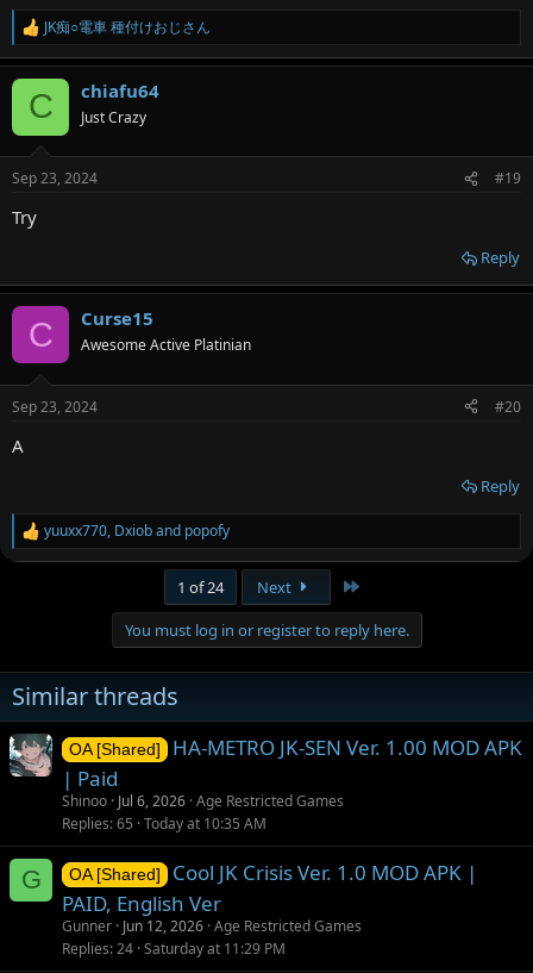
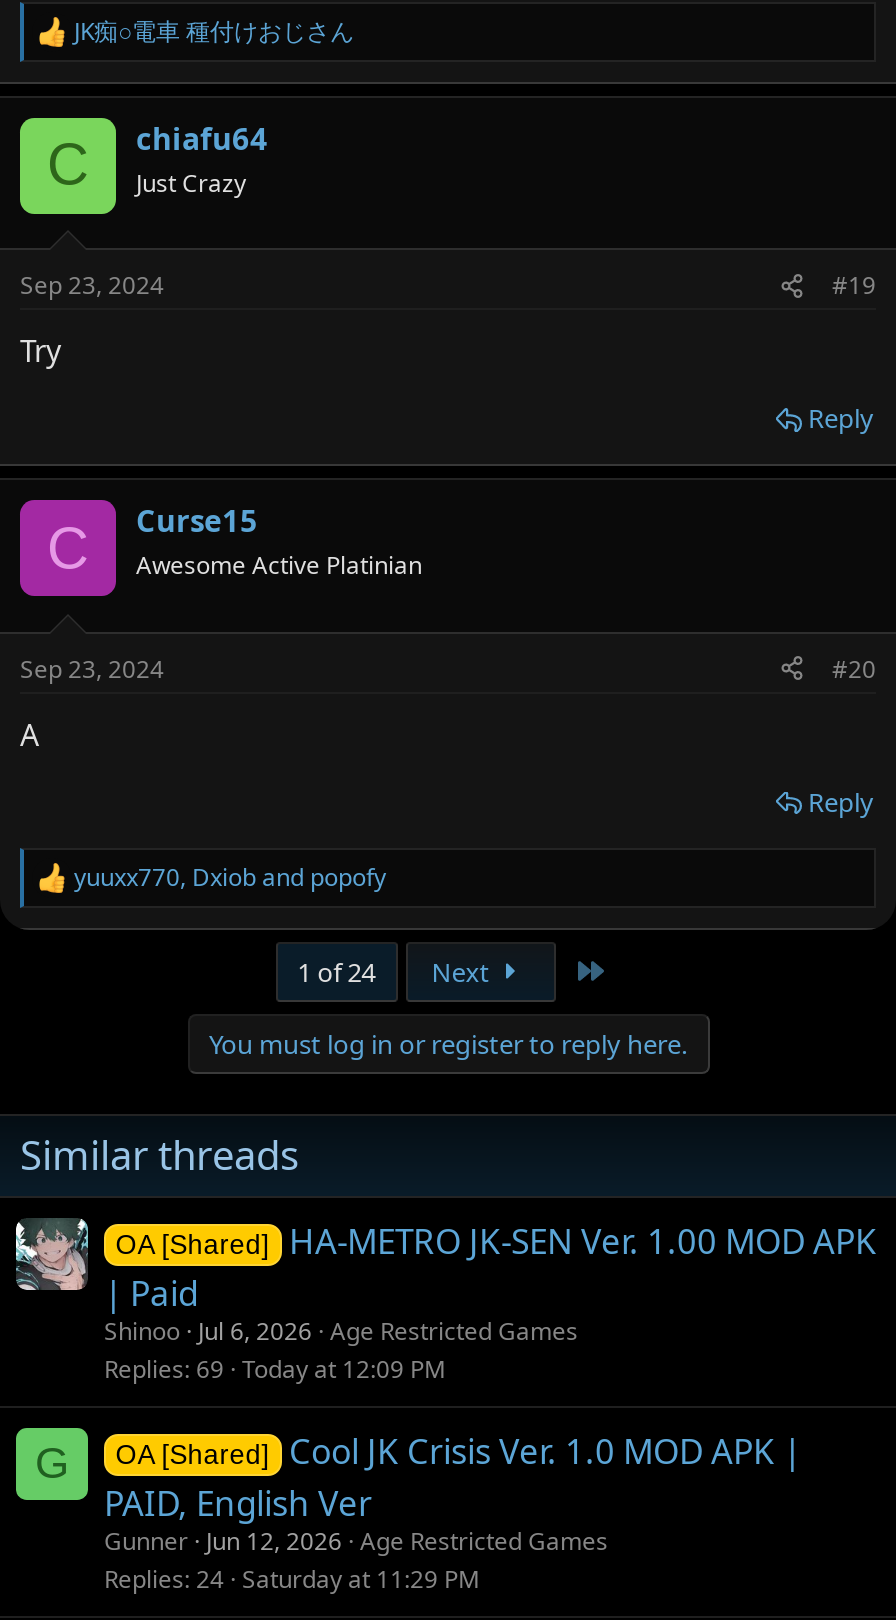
- Replies 65 Today at 10:35 AM
+ Replies 69 Today at 12:09 PM
